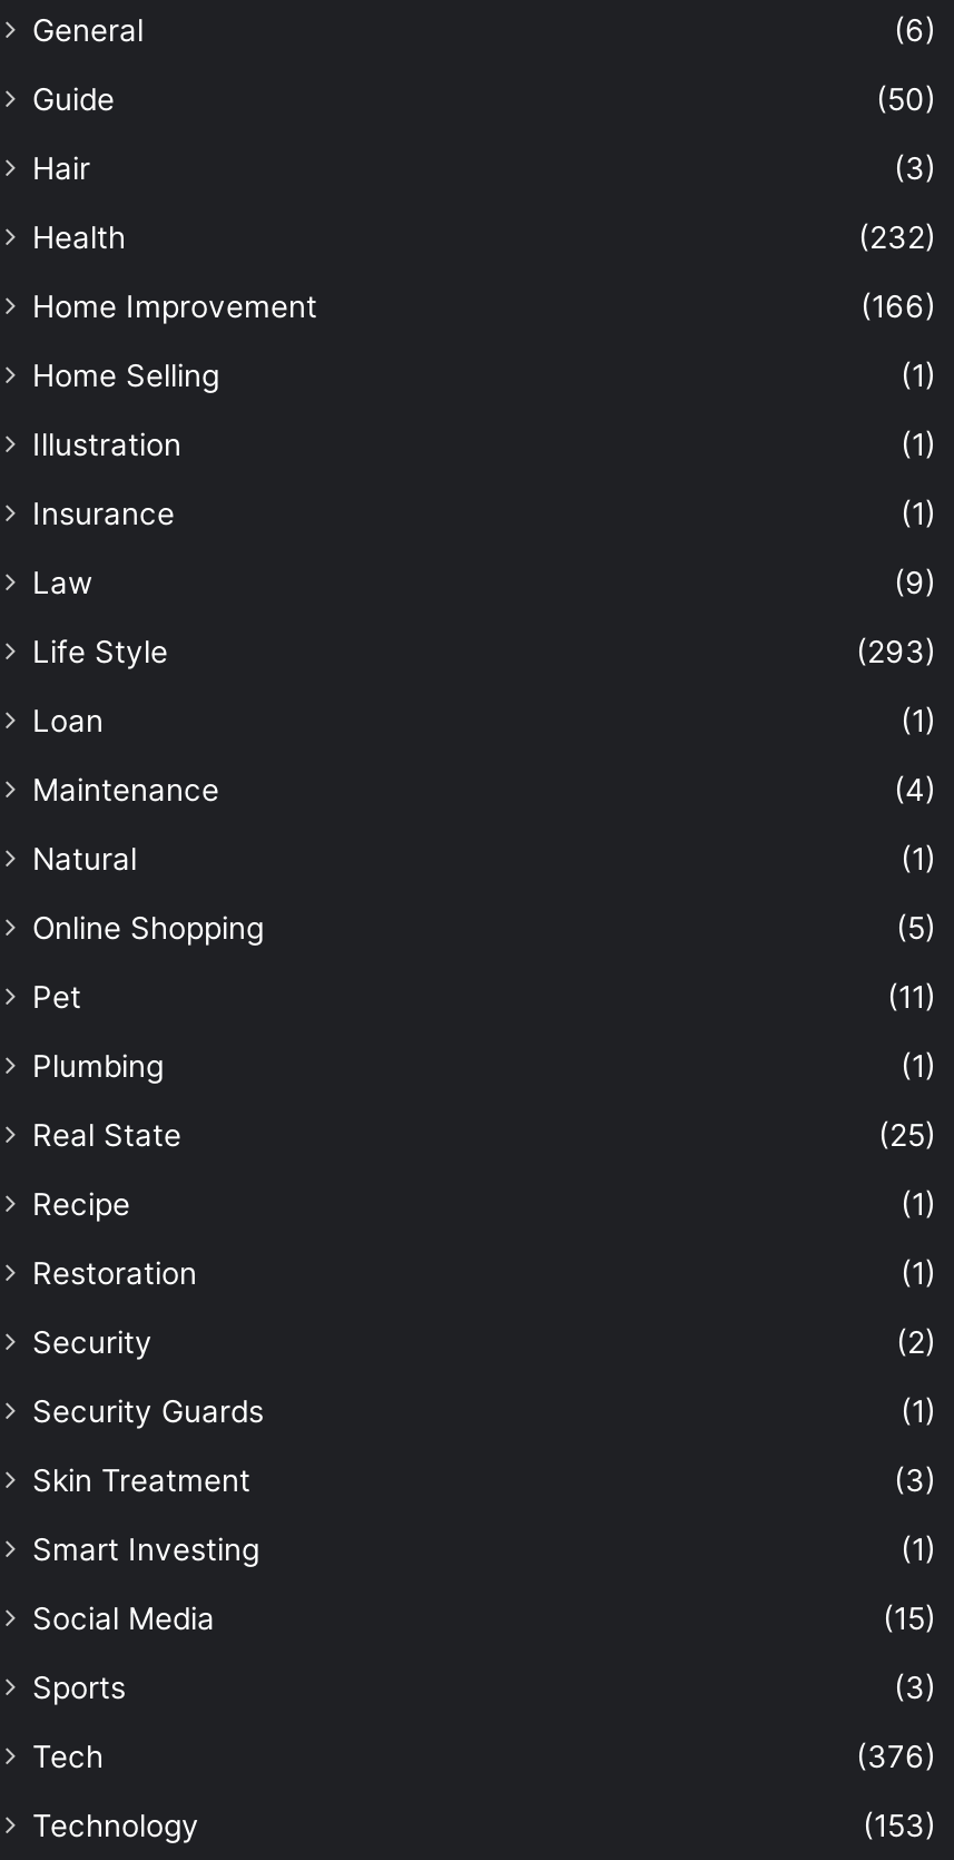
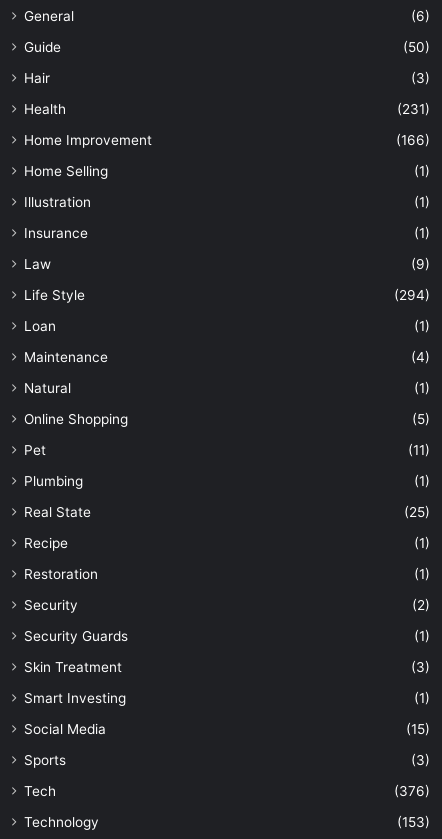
- (232)
+ (231)

- (293)
+ (294)
